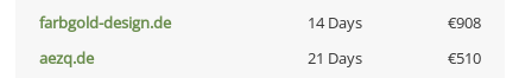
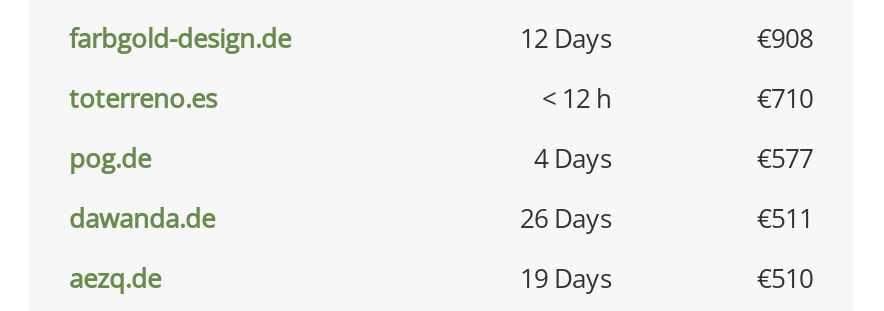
- 14 Days
+ 12 Days

+ toterreno.es
+ < 12 h
+ €710
+ pog.de
+ 4 Days
+ €577
+ dawanda.de
+ 26 Days
+ €511

- 21 Days
+ 19 Days
